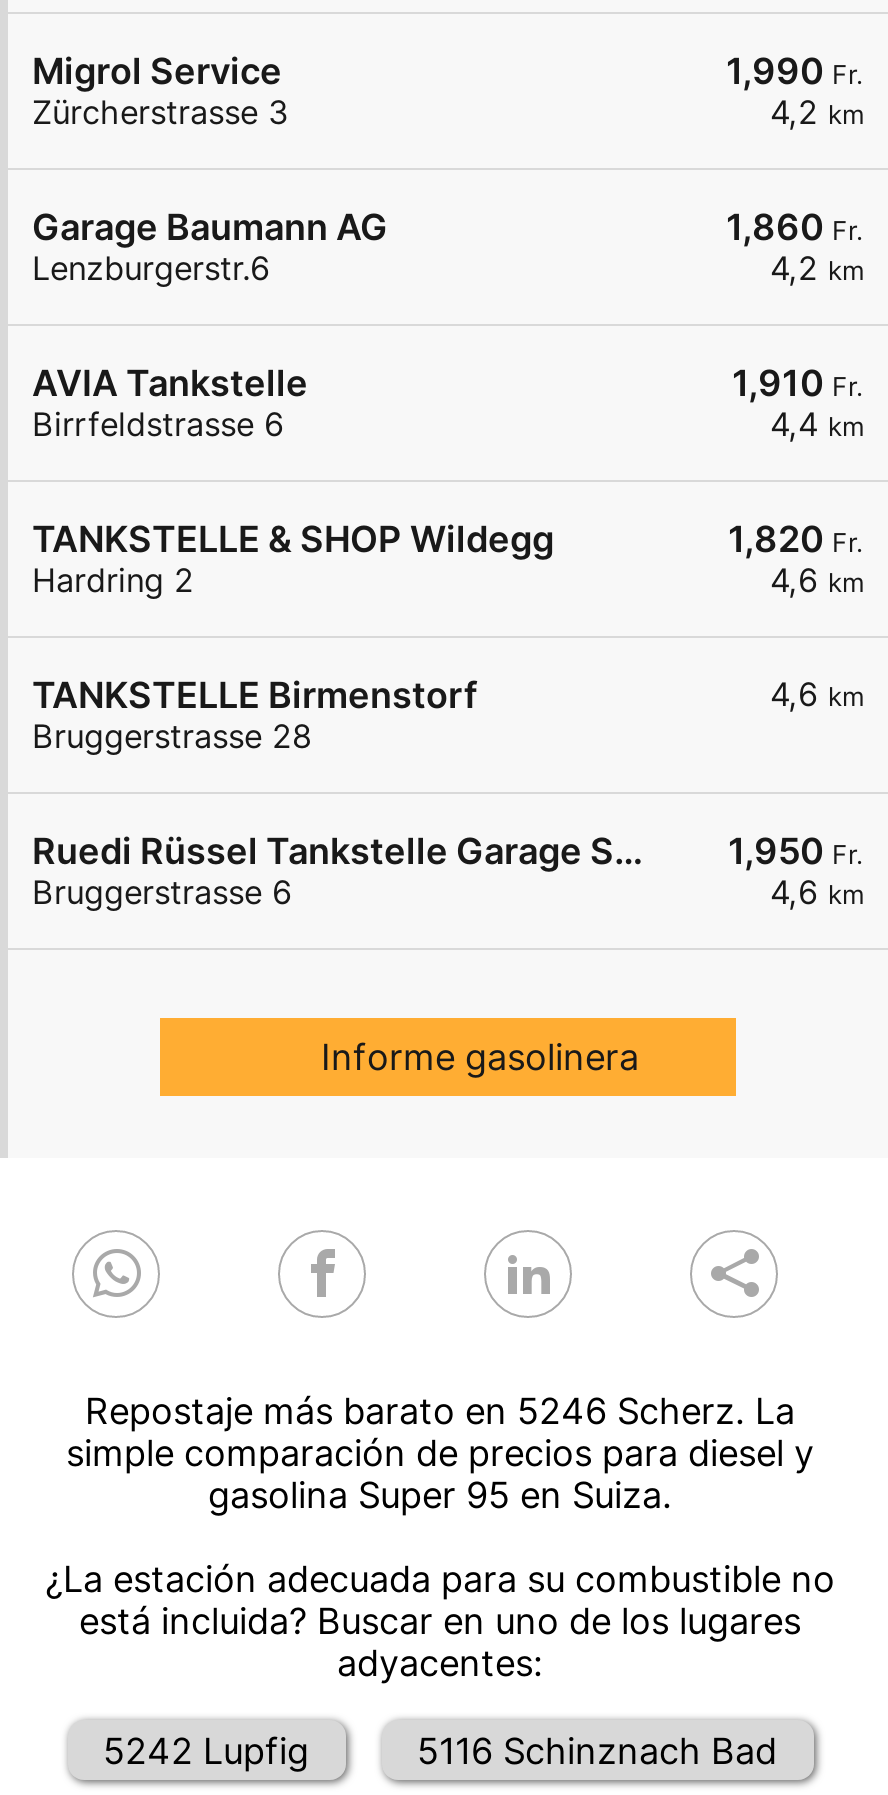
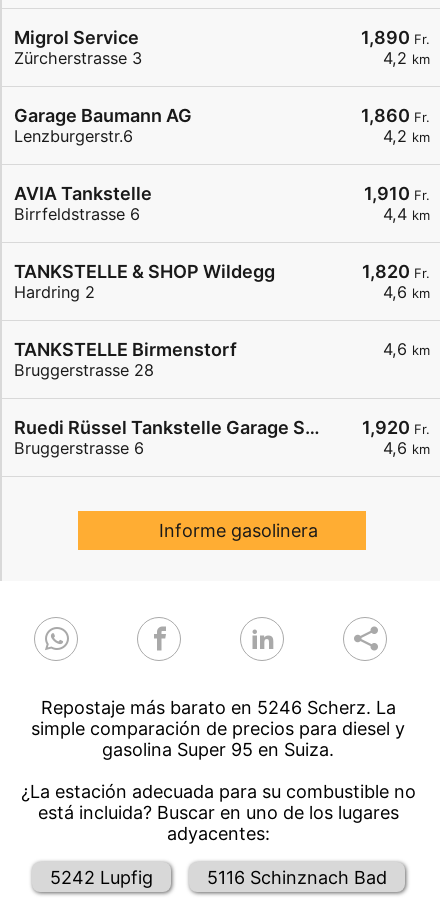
- 1,990 Fr.
+ 1,890 Fr.

- 1,950 Fr.
+ 1,920 Fr.
